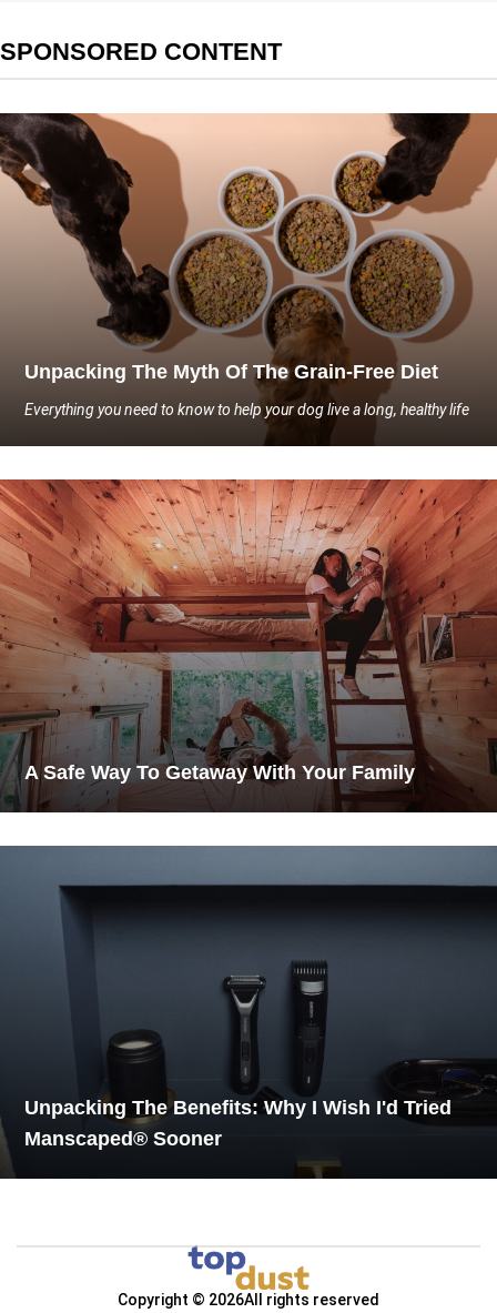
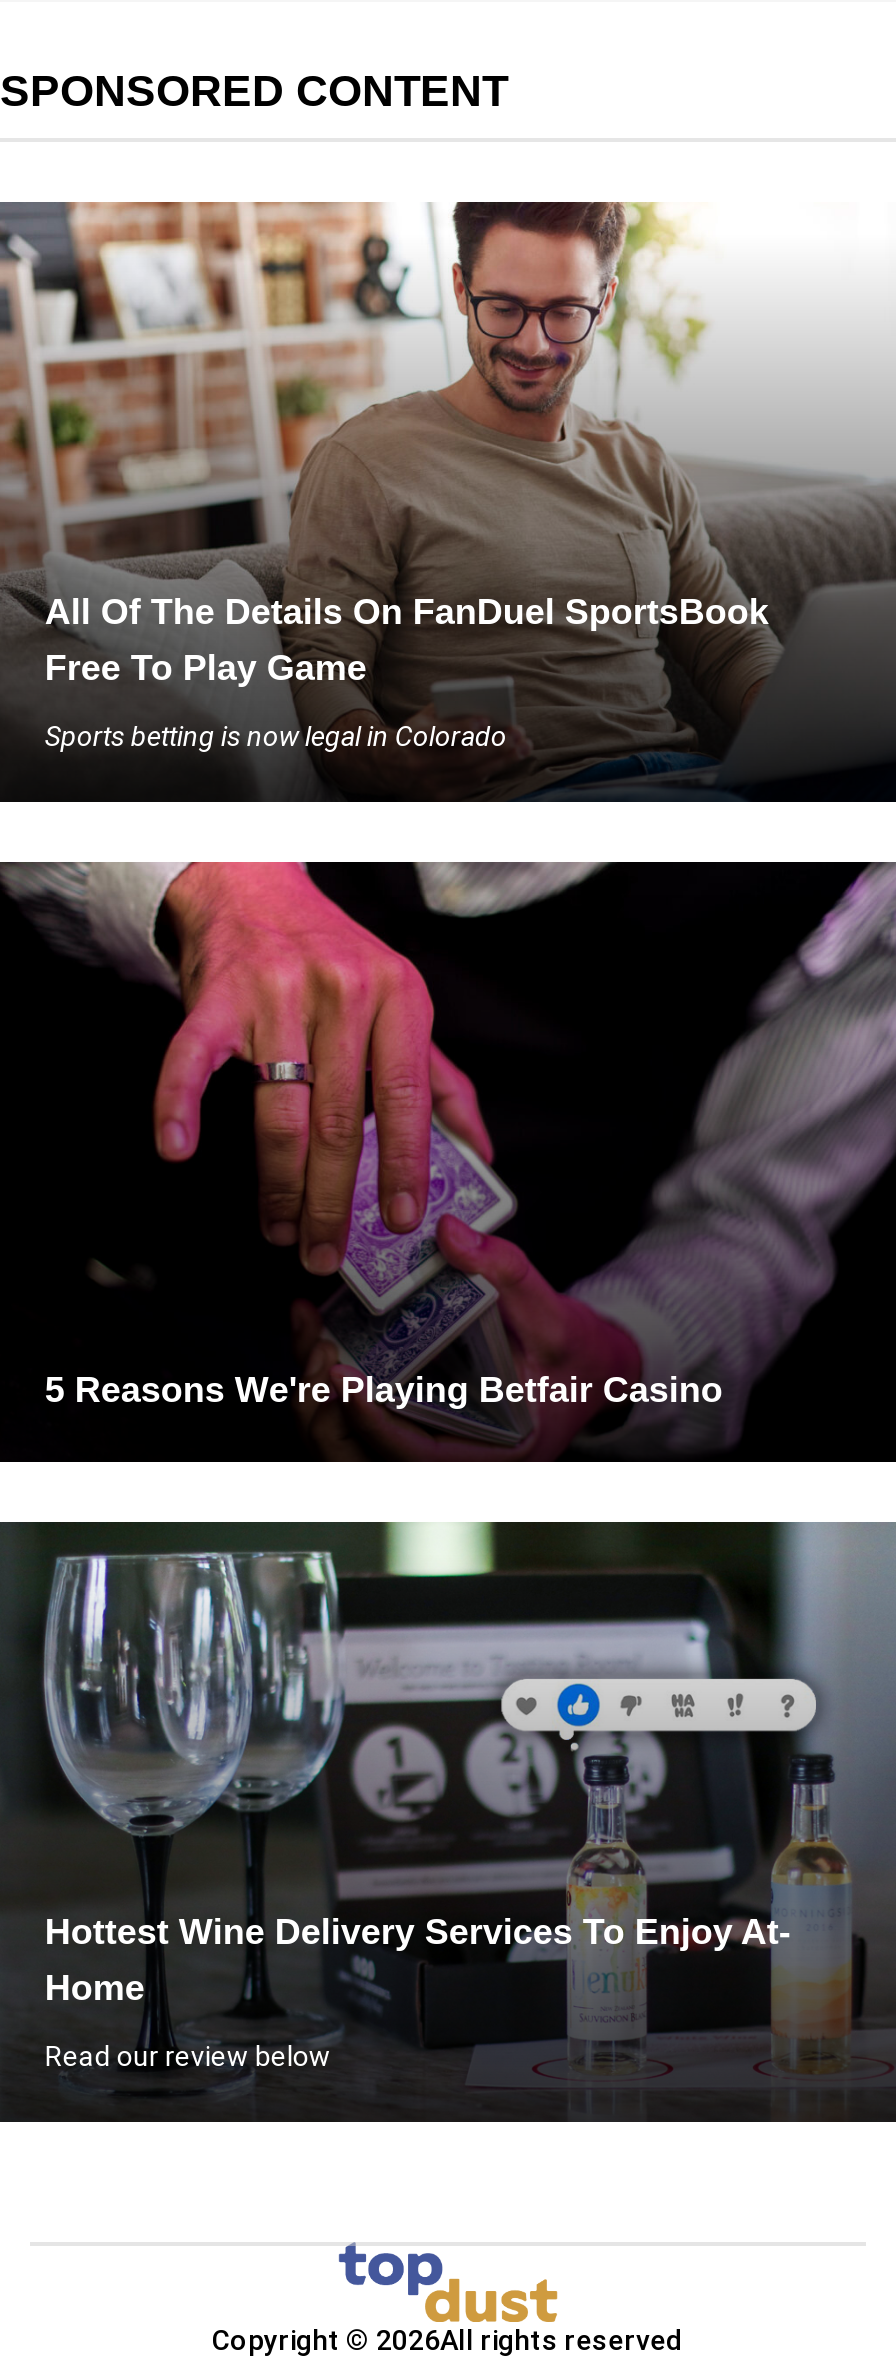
- [image]
- Unpacking The Myth Of The Grain-Free Diet
- Everything you need to know to help your dog live a long, healthy life
+ [image]
+ All Of The Details On FanDuel SportsBook
+ Free To Play Game
+ Sports betting is now legal in Colorado

- [image]
- A Safe Way To Getaway With Your Family
+ [image]
+ 5 Reasons We're Playing Betfair Casino

- [image]
- Unpacking The Benefits: Why I Wish I'd Tried
- Manscaped® Sooner
+ [image]
+ Hottest Wine Delivery Services To Enjoy At-
+ Home
+ Read our review below
